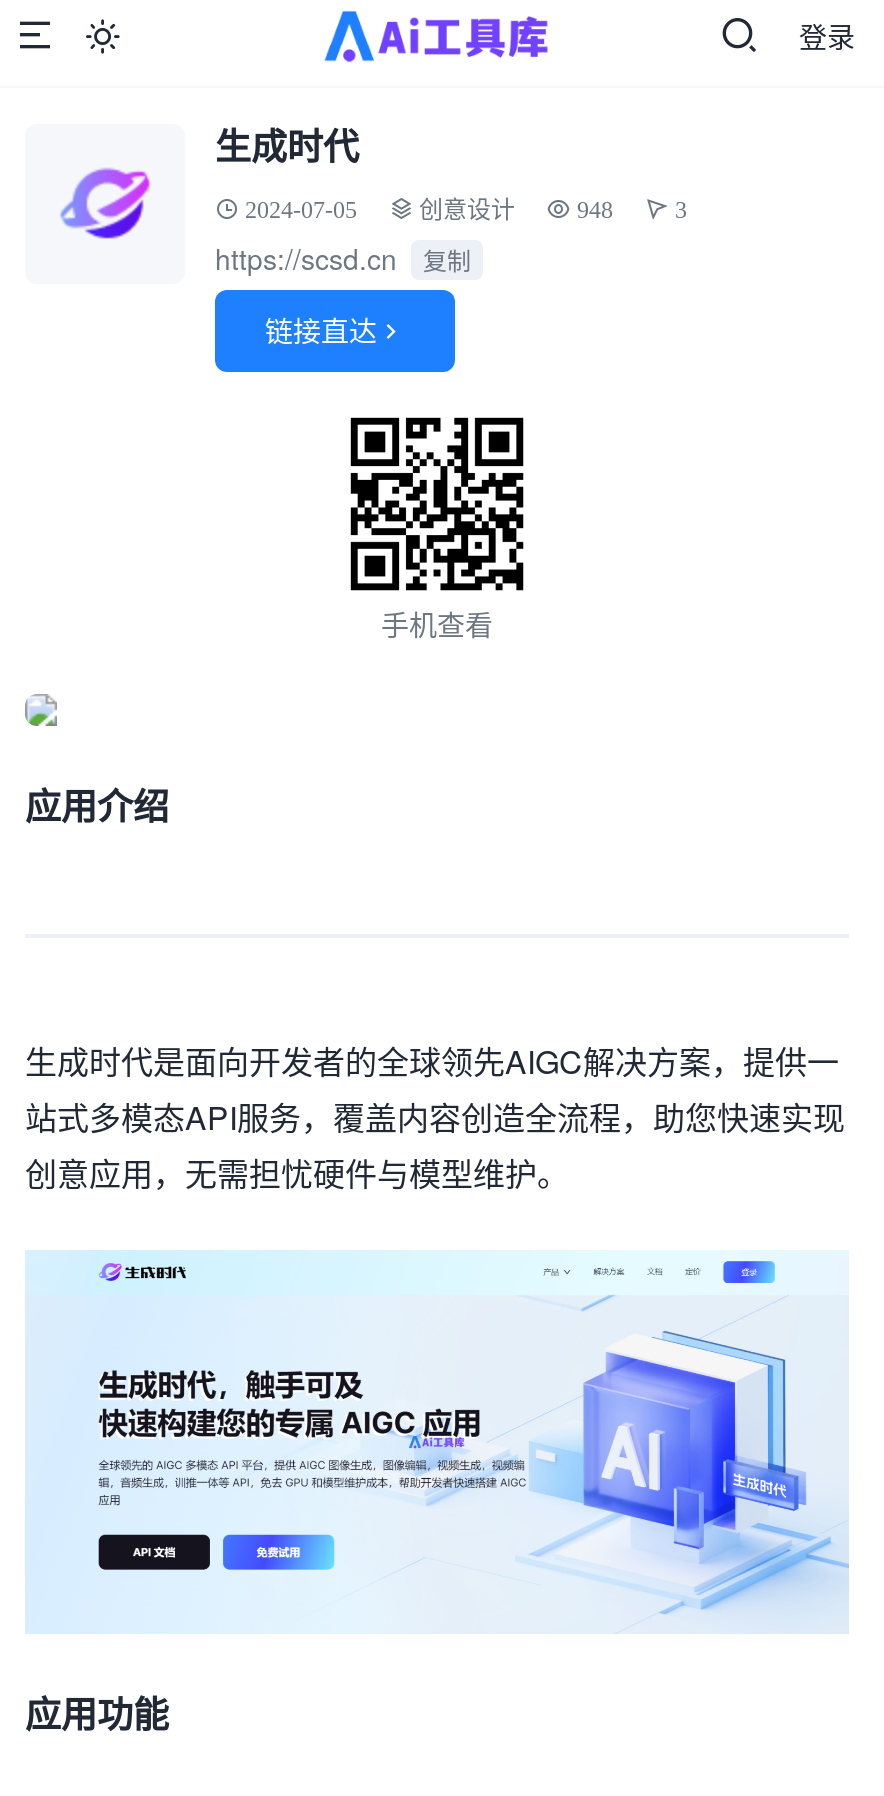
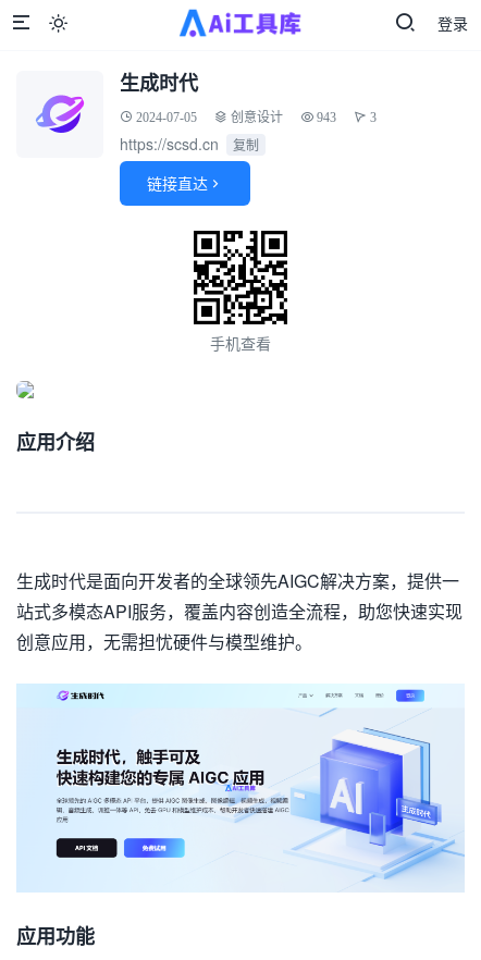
- 948
+ 943
